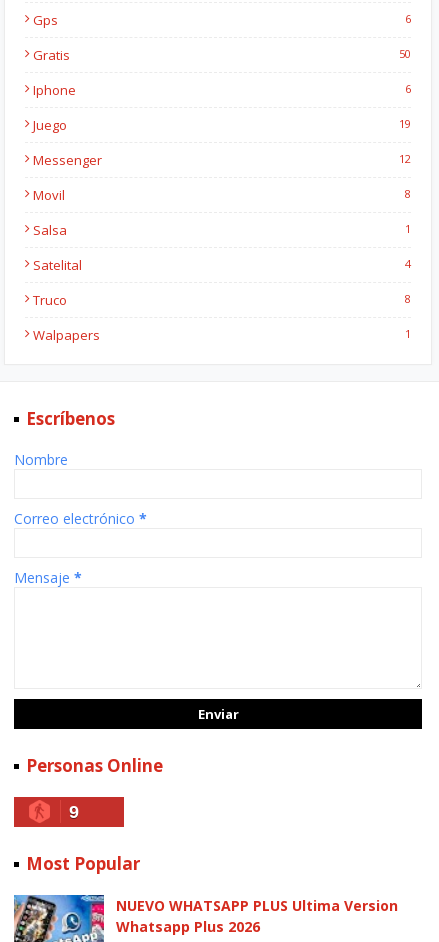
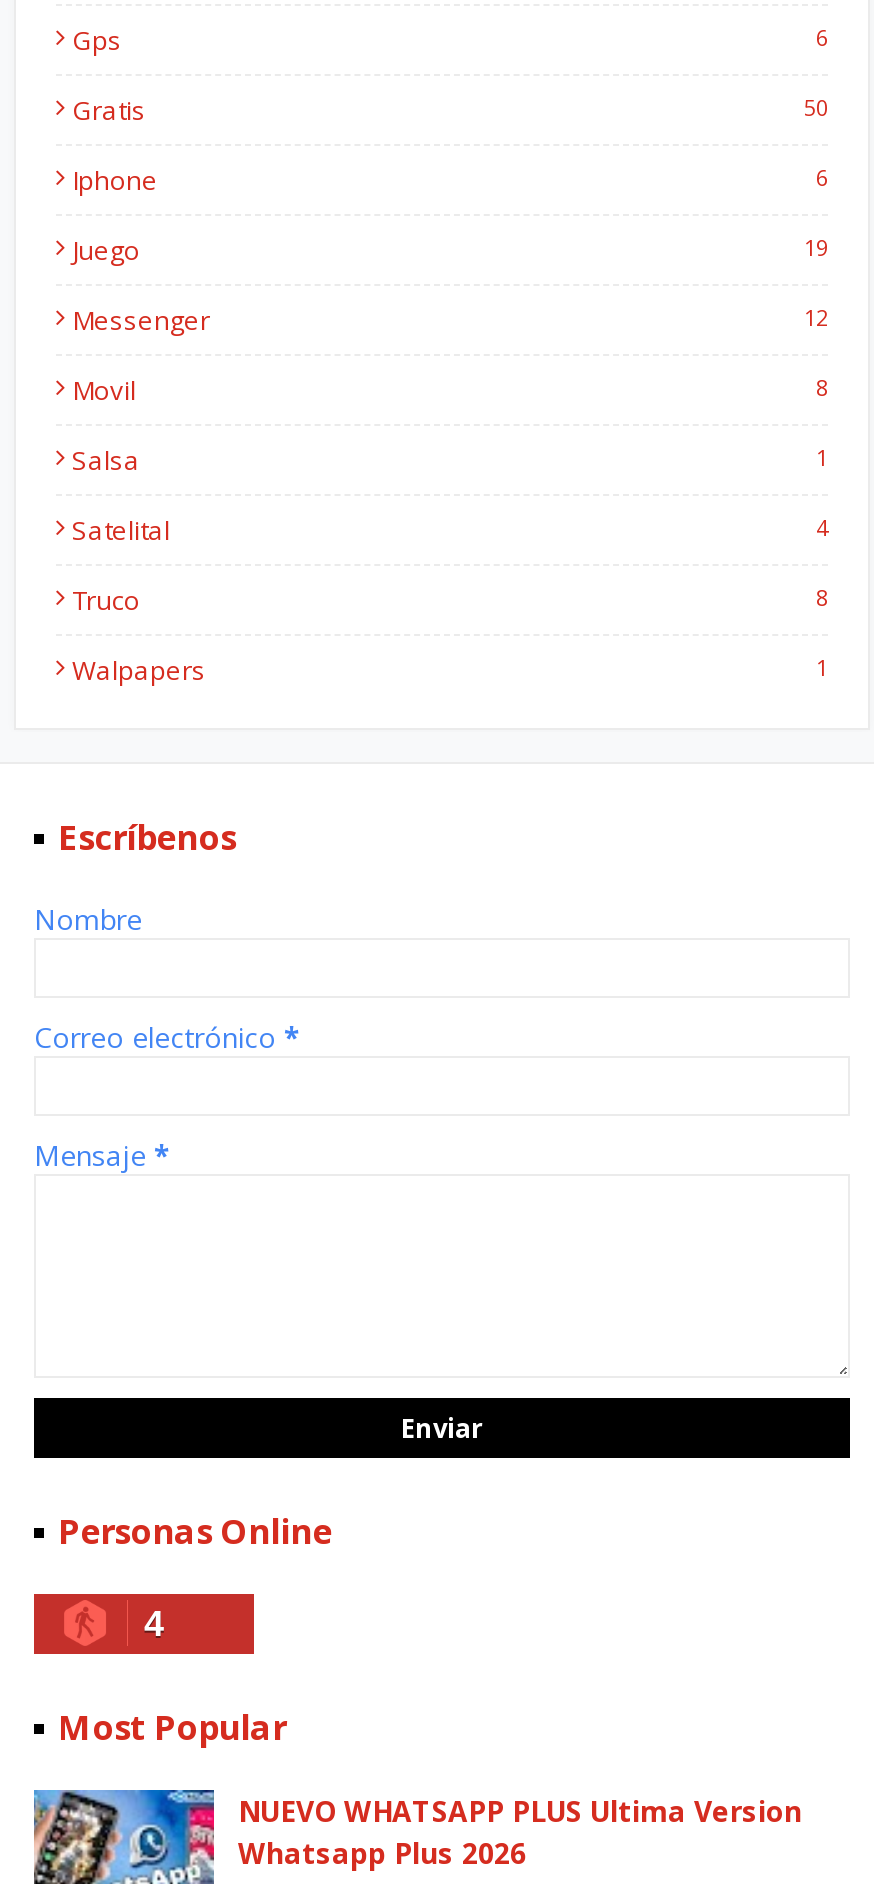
- 9
+ 4
